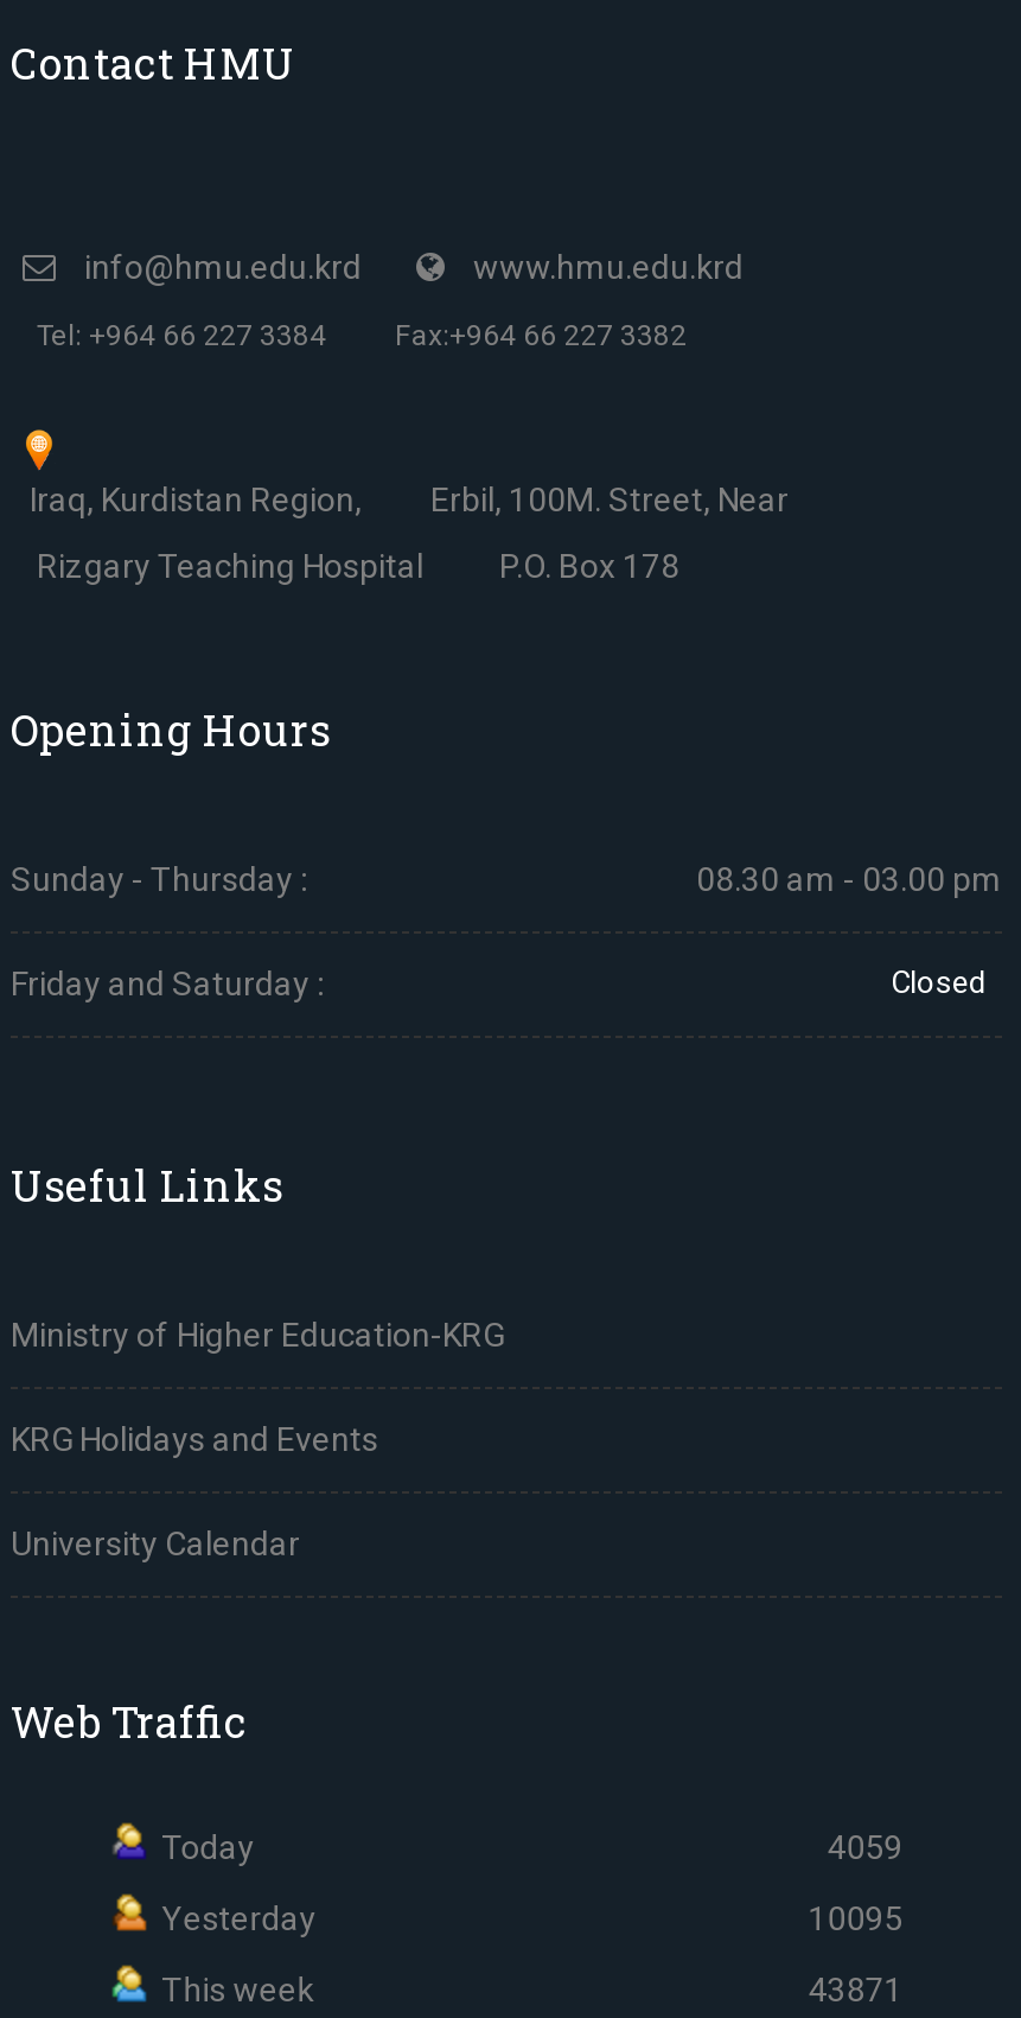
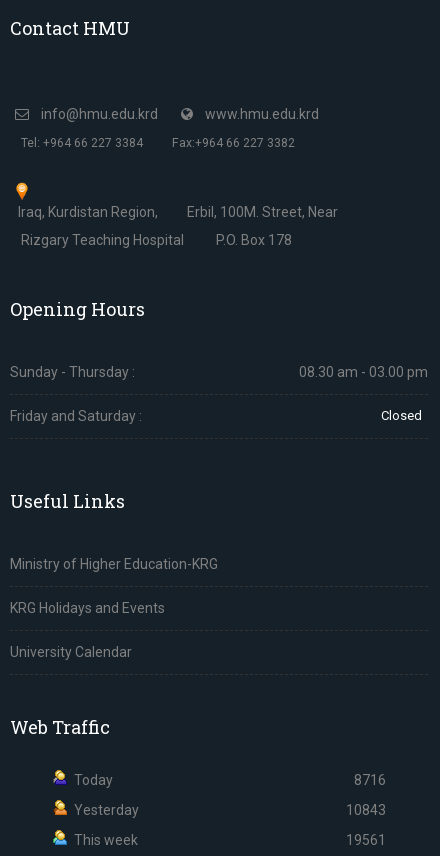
- 4059
+ 8716

- 10095
+ 10843

- 43871
+ 19561
